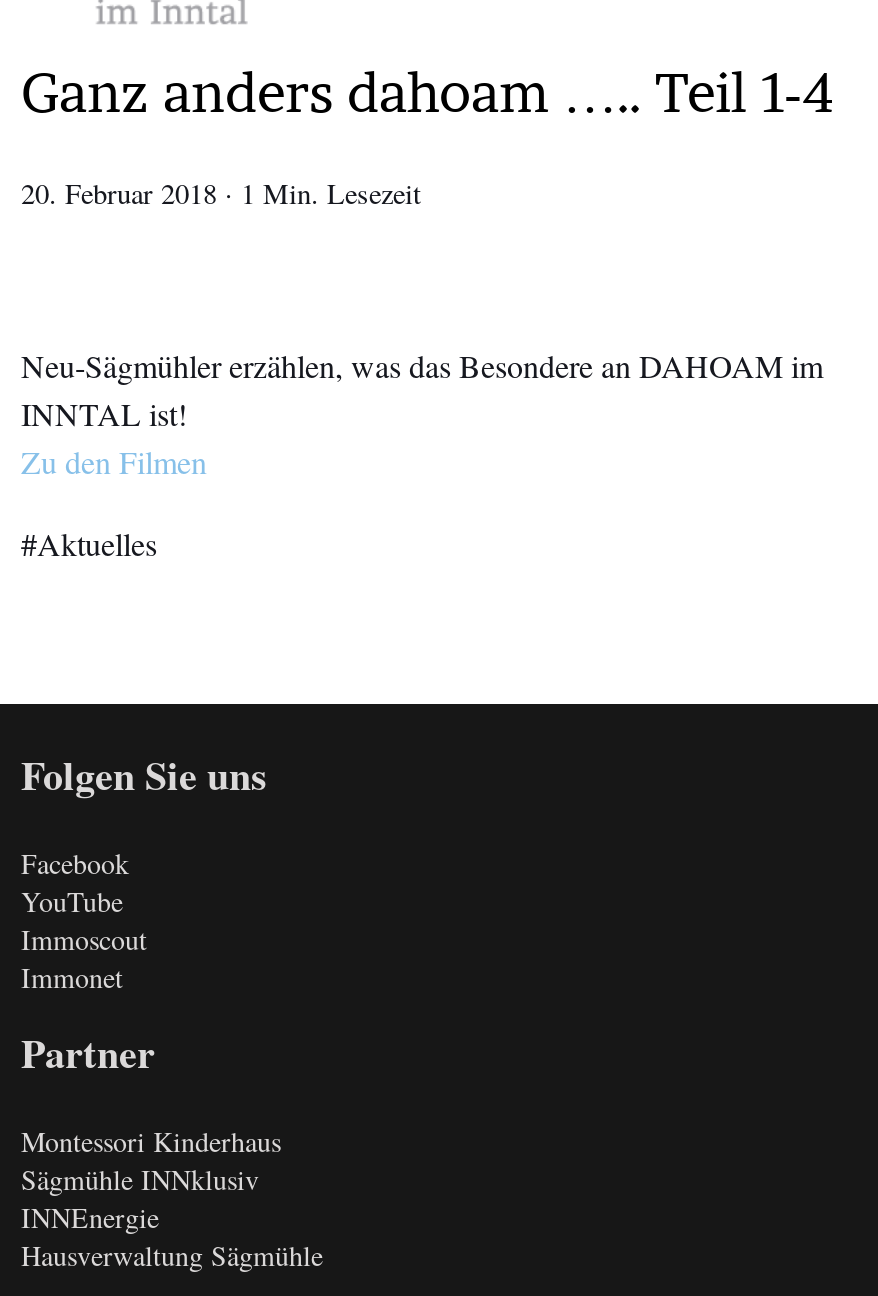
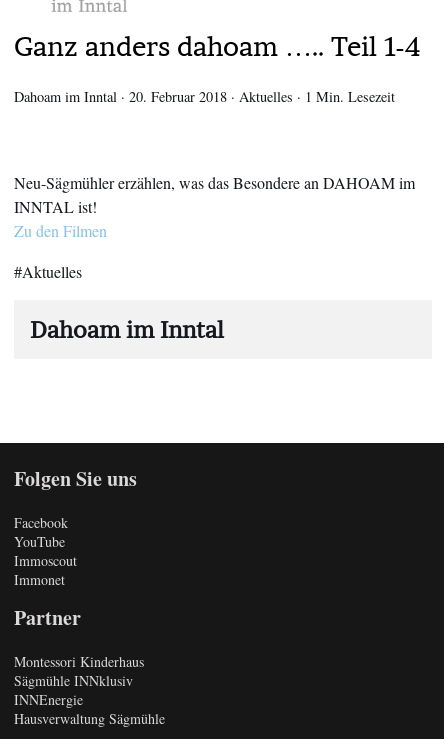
- 20. Februar 2018 · 1 Min. Lesezeit
+ Dahoam im Inntal · 20. Februar 2018 · Aktuelles · 1 Min. Lesezeit

+ Dahoam im Inntal
